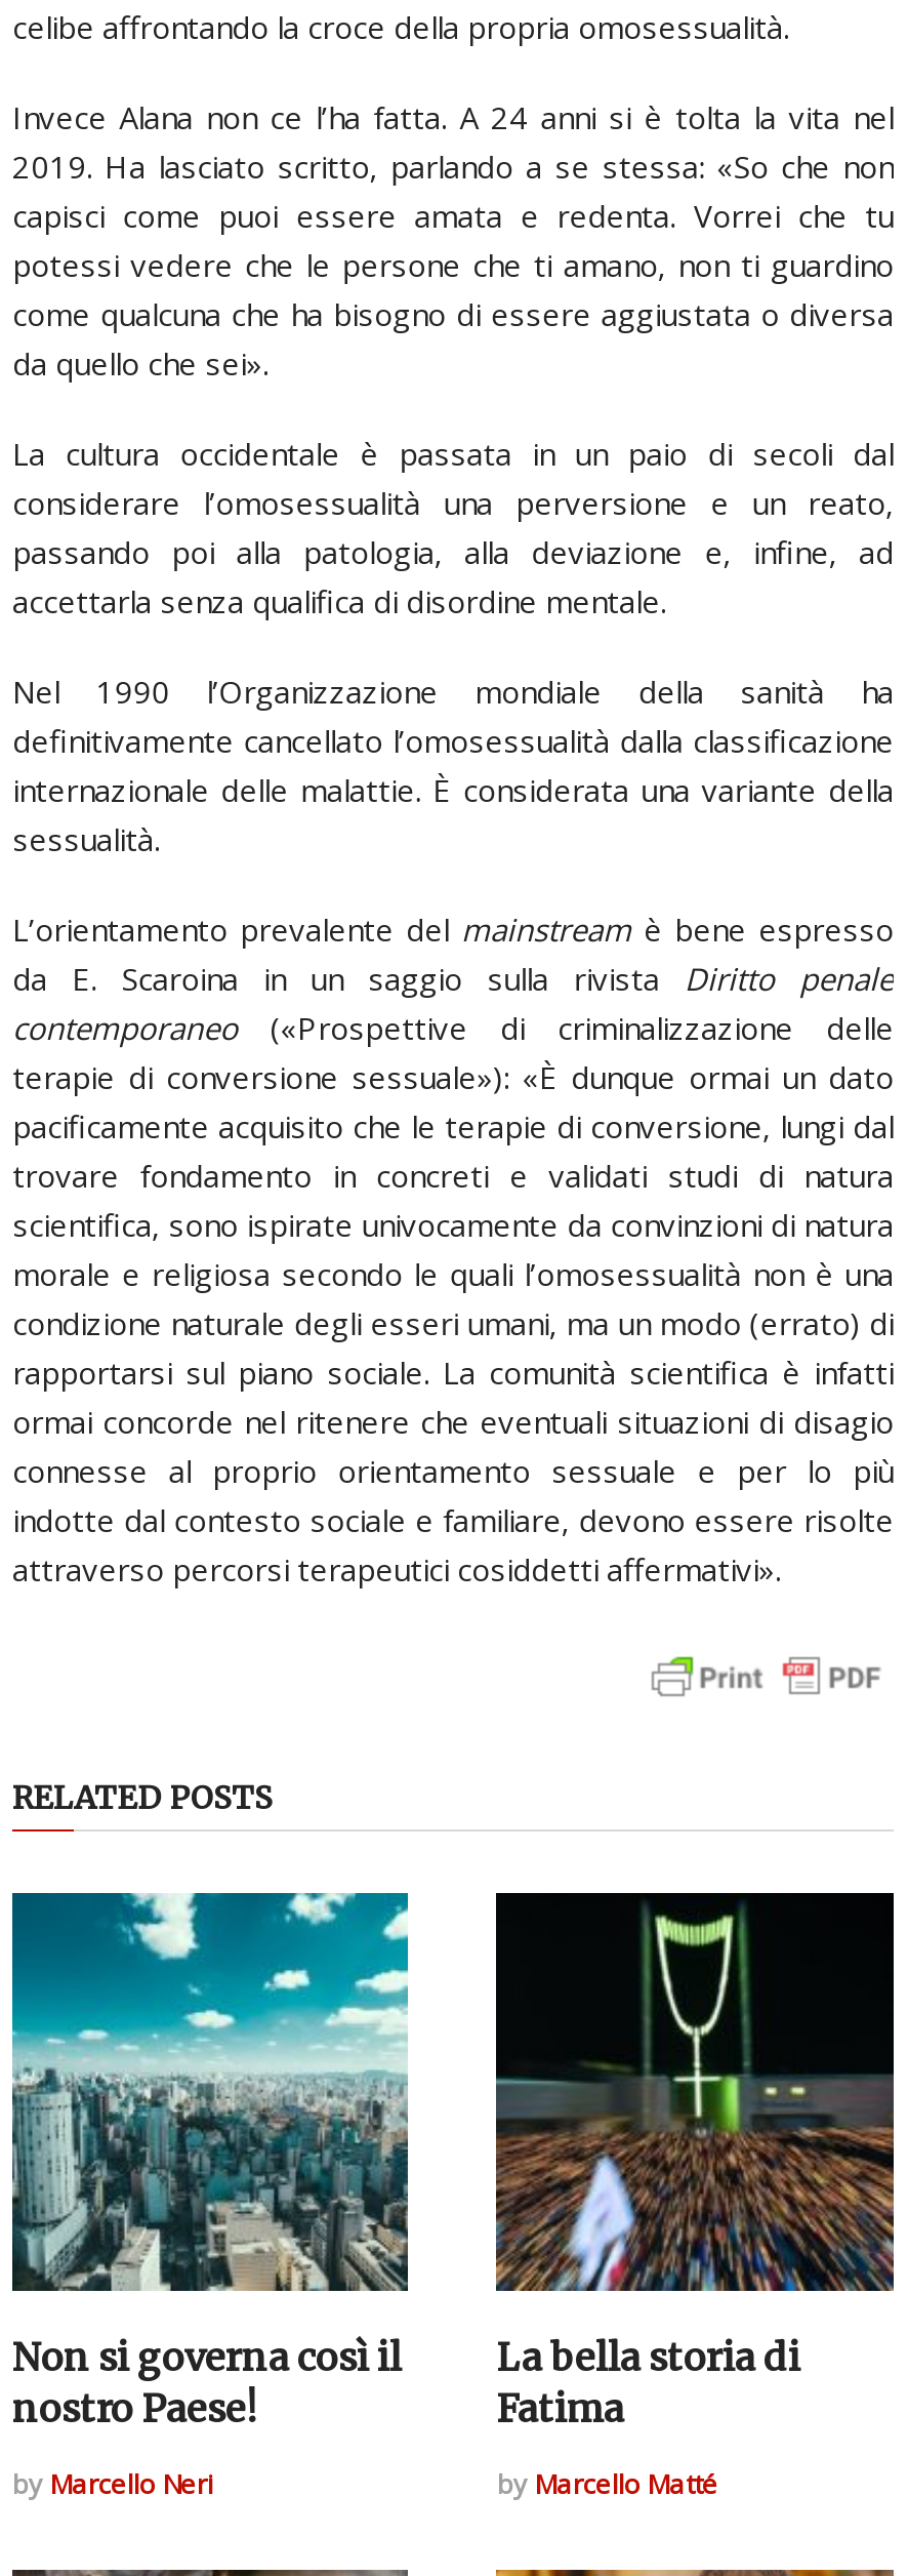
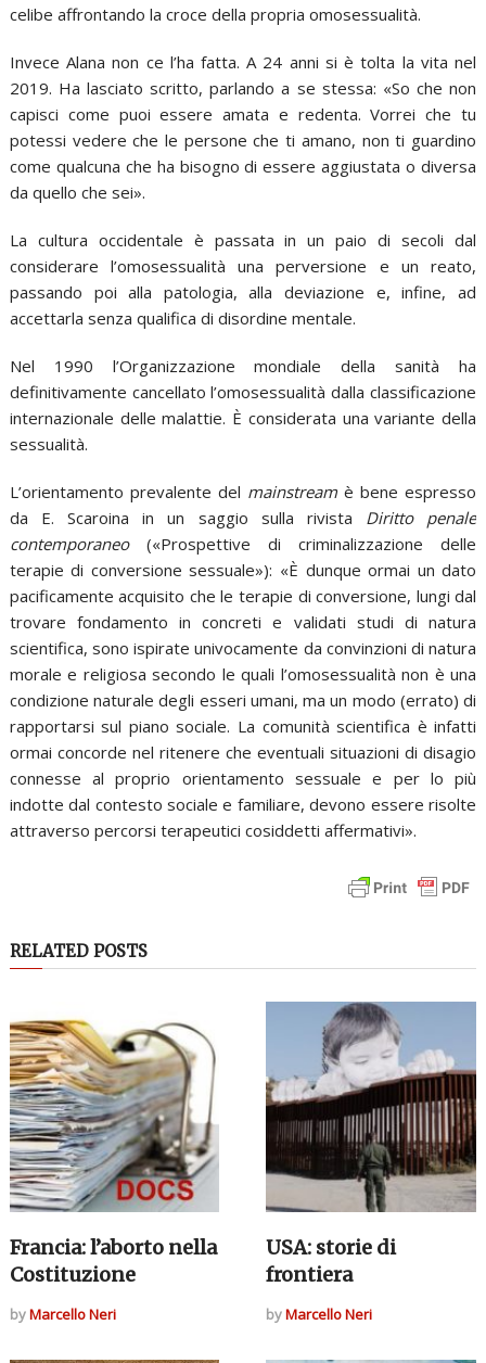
- [image]
- Non si governa così il
- nostro Paese!
+ [image]
+ Francia: l’aborto nella
+ Costituzione

- [image]
- La bella storia di
- Fatima
+ [image]
+ USA: storie di
+ frontiera

- by Marcello Matté
+ by Marcello Neri
